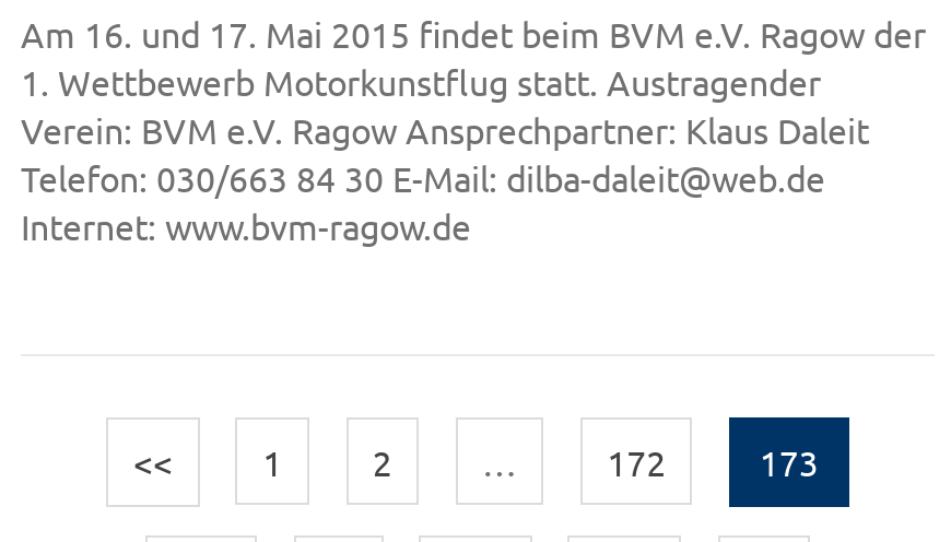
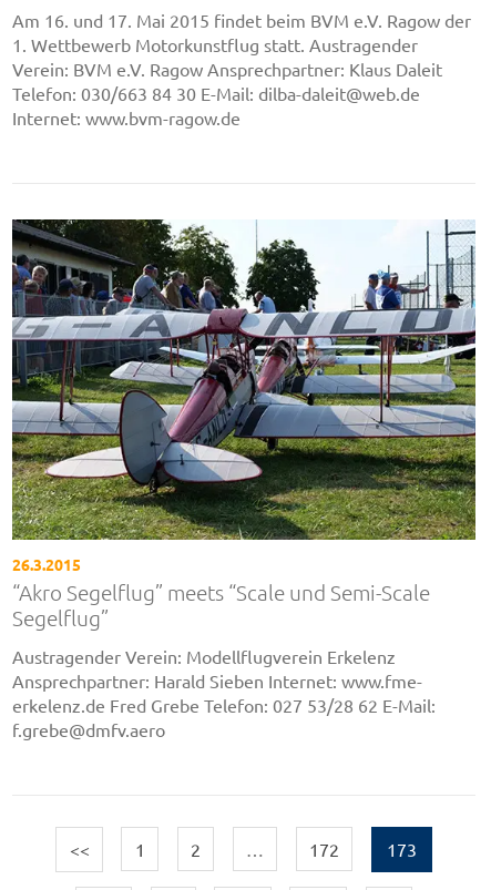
+ [image]
+ 26.3.2015
+ “Akro Segelflug” meets “Scale und Semi-Scale
+ Segelflug”
+ Austragender Verein: Modellflugverein Erkelenz
+ Ansprechpartner: Harald Sieben Internet: www.fme-
+ erkelenz.de Fred Grebe Telefon: 027 53/28 62 E-Mail:
+ f.grebe@dmfv.aero
